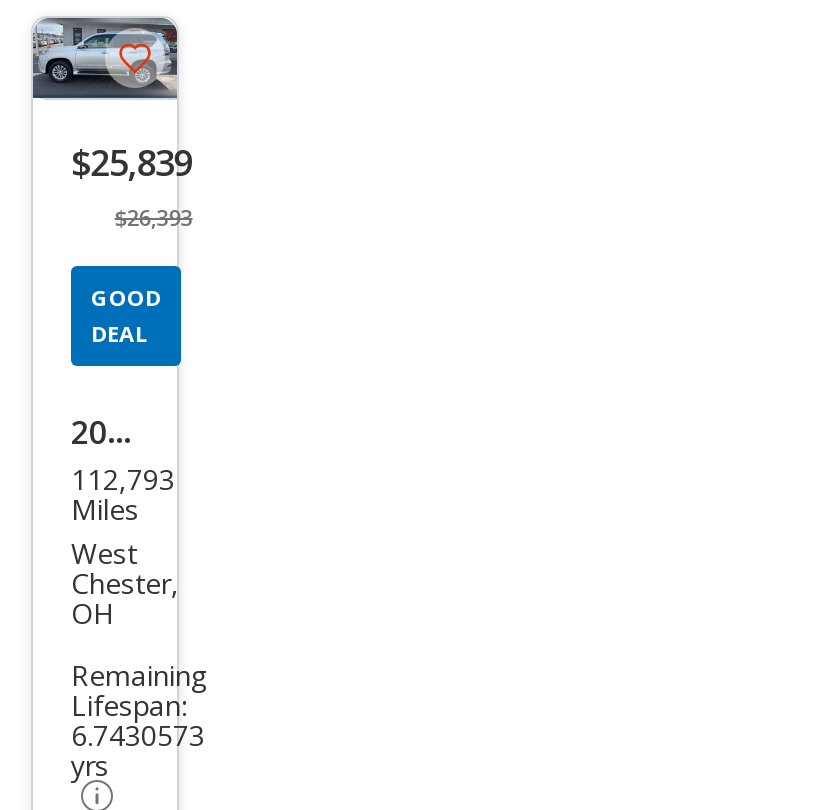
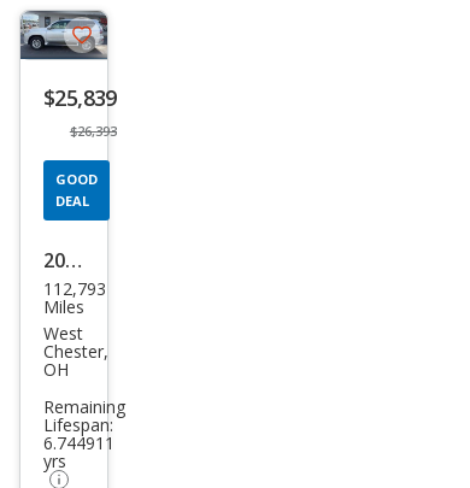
- 6.7430573
+ 6.744911
